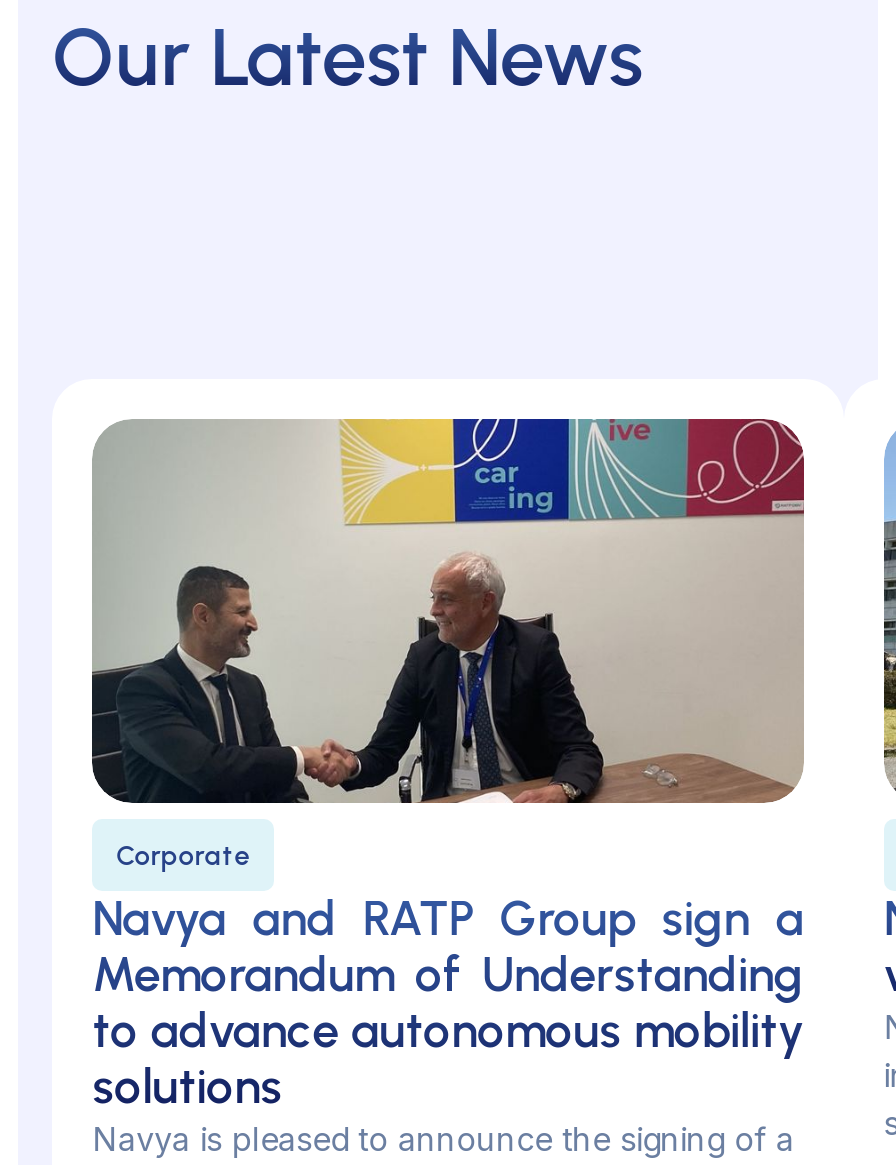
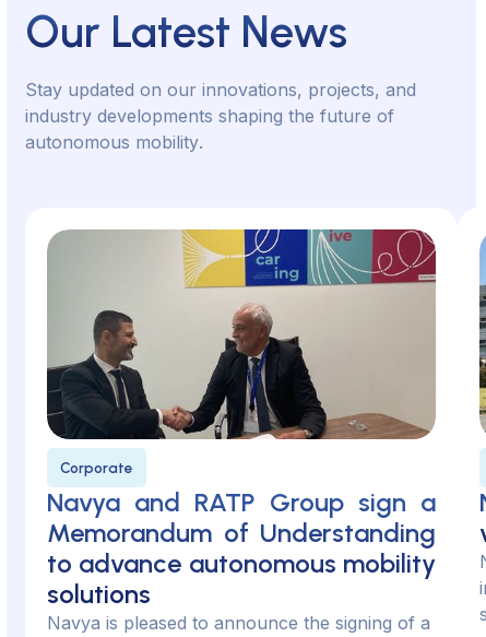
+ Stay updated on our i nnovations, projects, and
+ industry developments shaping the future of
+ autonomous mobility.
